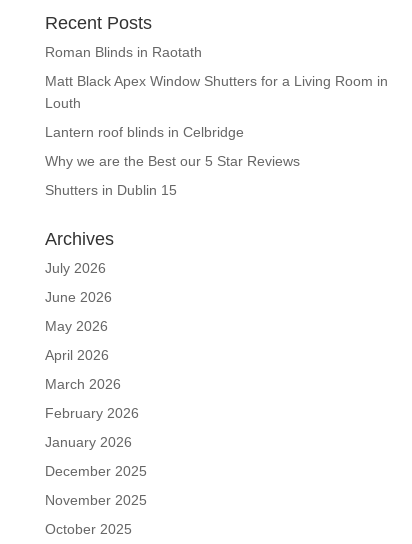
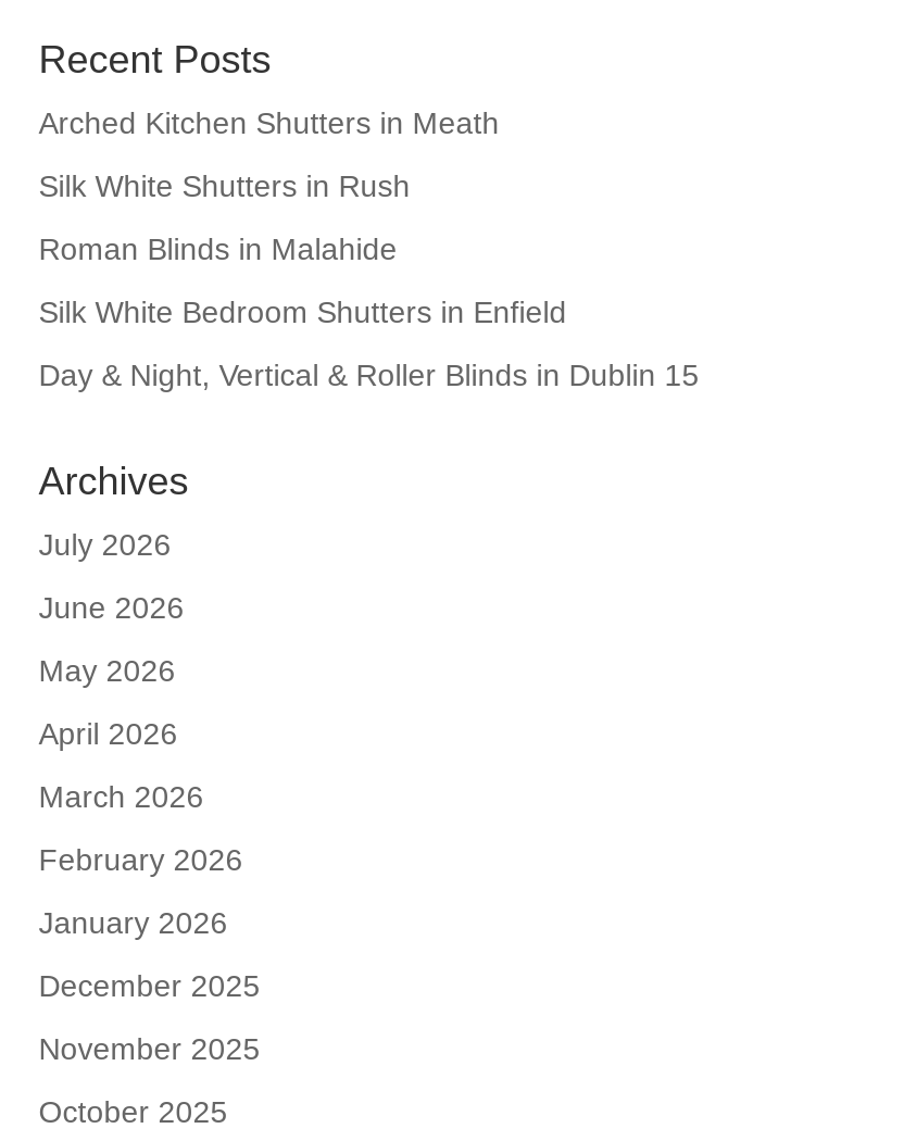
- Roman Blinds in Raotath
+ Arched Kitchen Shutters in Meath

- Matt Black Apex Window Shutters for a Living Room in
- Louth
+ Silk White Shutters in Rush

- Lantern roof blinds in Celbridge
+ Roman Blinds in Malahide

- Why we are the Best our 5 Star Reviews
+ Silk White Bedroom Shutters in Enfield

- Shutters in Dublin 15
+ Day & Night, Vertical & Roller Blinds in Dublin 15
